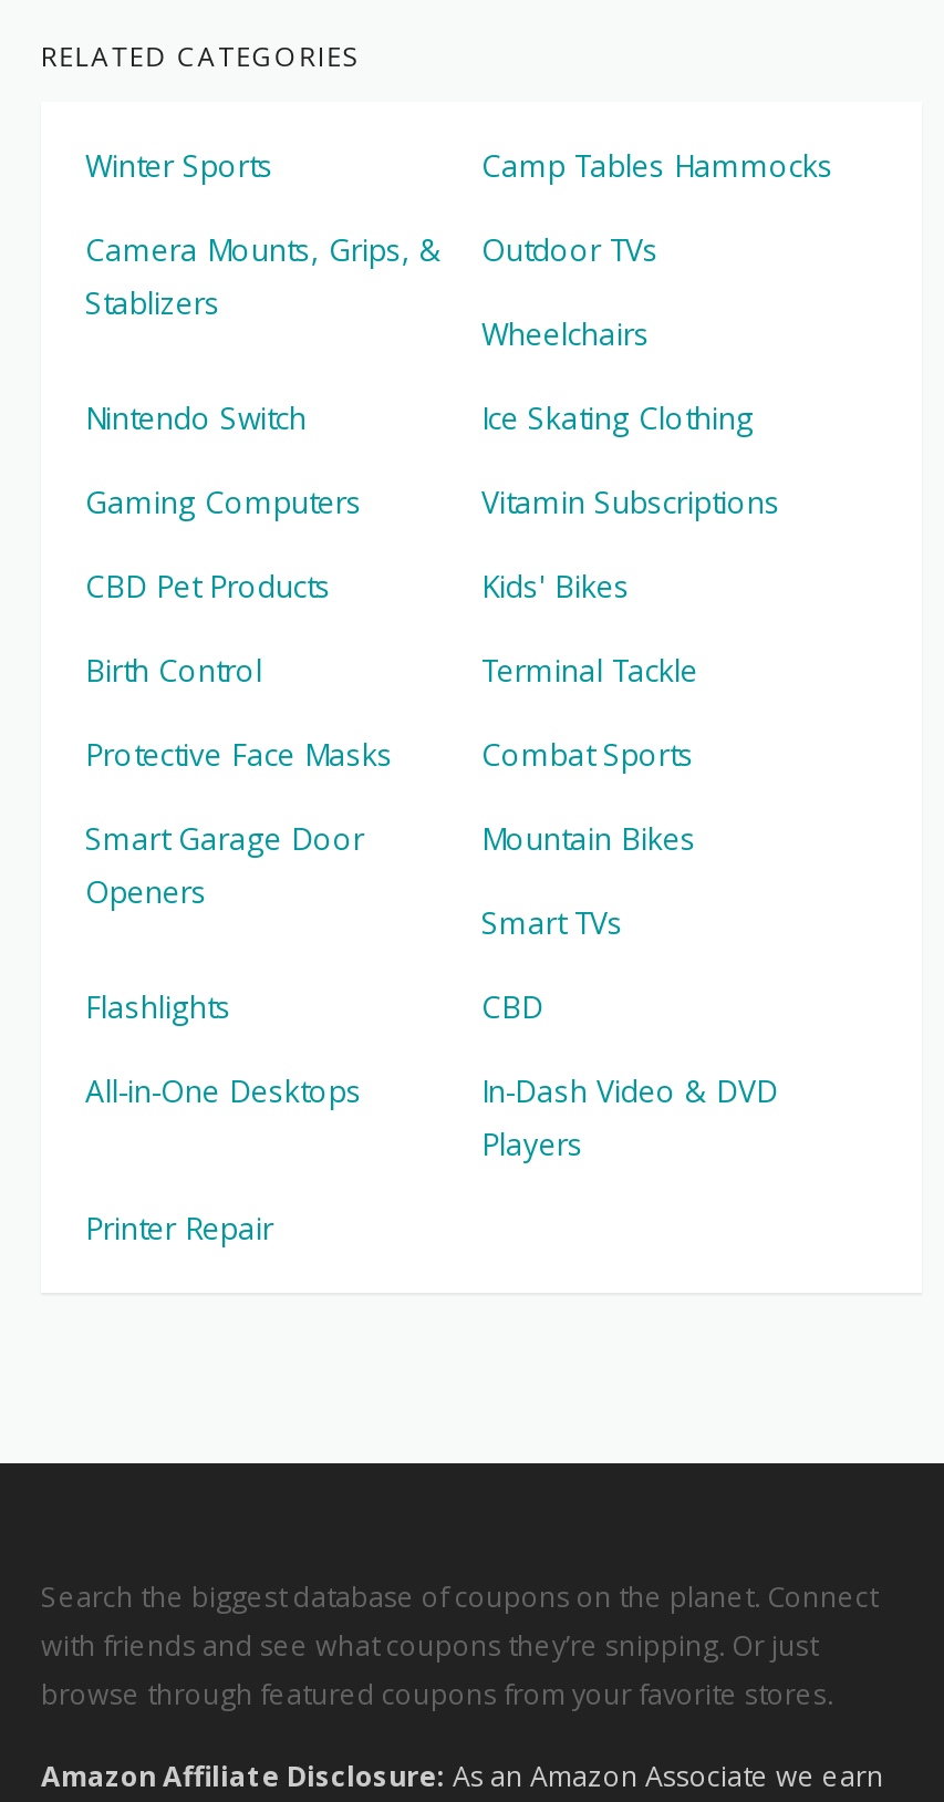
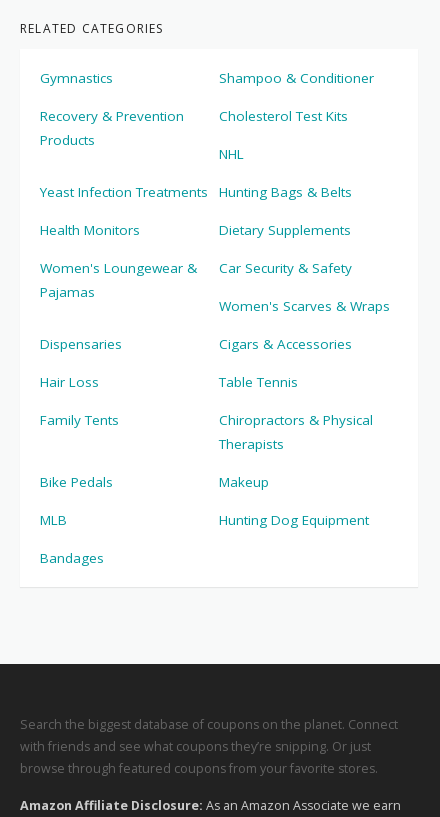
- Winter Sports
- Camp Tables Hammocks
+ Gymnastics
+ Shampoo & Conditioner

- Camera Mounts, Grips, &
- Stablizers
+ Recovery & Prevention
+ Products

- Outdoor TVs
+ Cholesterol Test Kits

- Wheelchairs
+ NHL

- Nintendo Switch
- Ice Skating Clothing
+ Yeast Infection Treatments
+ Hunting Bags & Belts

- Gaming Computers
- Vitamin Subscriptions
+ Health Monitors
+ Dietary Supplements

- CBD Pet Products
- Kids' Bikes
+ Women's Loungewear &
+ Pajamas

- Birth Control
- Terminal Tackle
+ Car Security & Safety

- Protective Face Masks
- Combat Sports
+ Women's Scarves & Wraps

- Smart Garage Door
- Openers
+ Dispensaries
+ Cigars & Accessories

- Mountain Bikes
+ Hair Loss
+ Table Tennis

- Smart TVs
+ Family Tents
+ Chiropractors & Physical
+ Therapists

- Flashlights
- CBD
+ Bike Pedals
+ Makeup

- All-in-One Desktops
- In-Dash Video & DVD
- Players
+ MLB
+ Hunting Dog Equipment

- Printer Repair
+ Bandages
